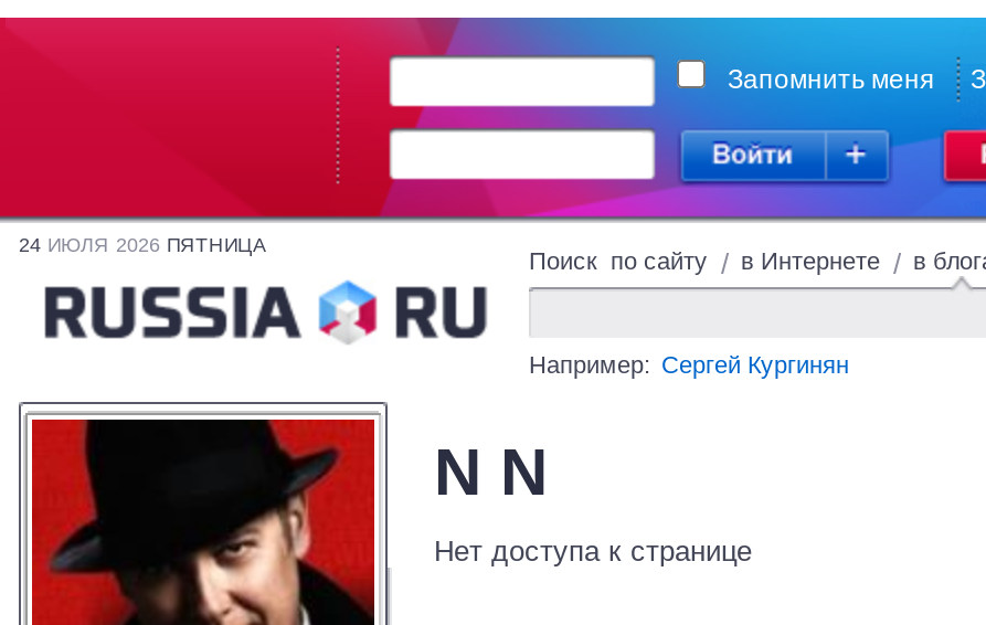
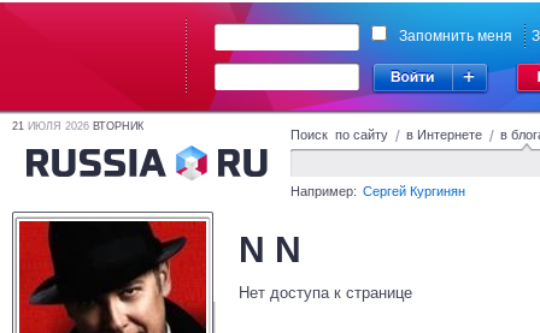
- 24 ИЮЛЯ 2026 ПЯТНИЦА
+ 21 ИЮЛЯ 2026 ВТОРНИК
